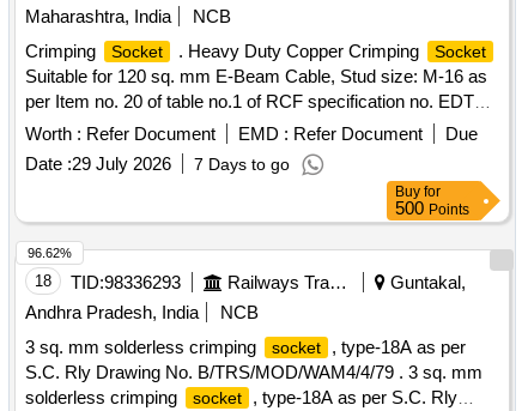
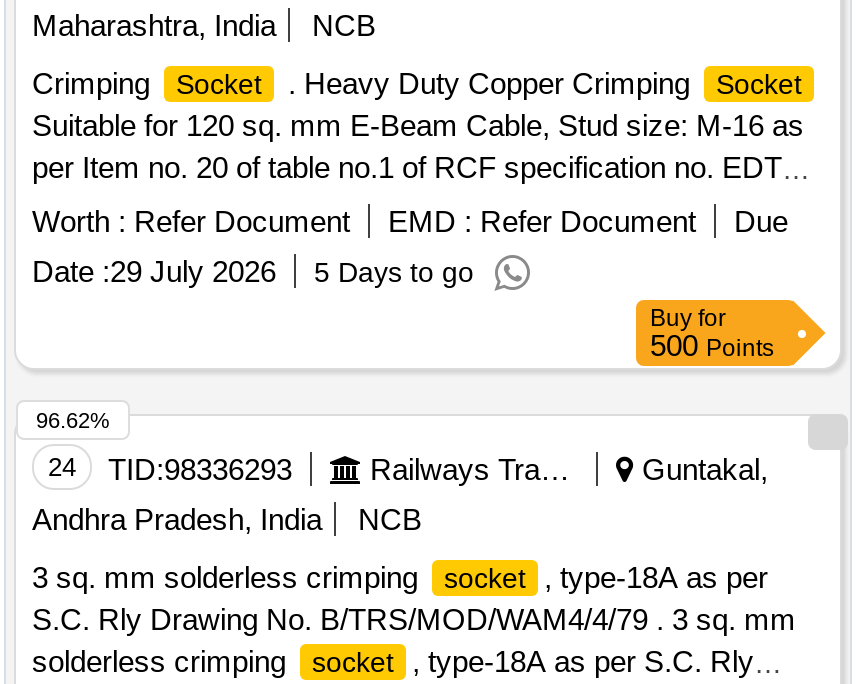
- Date : 29 July 2026 7 Days to go
+ Date : 29 July 2026 5 Days to go

- 18 TID:98336293
+ 24 TID:98336293
